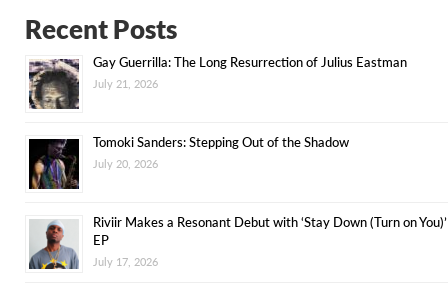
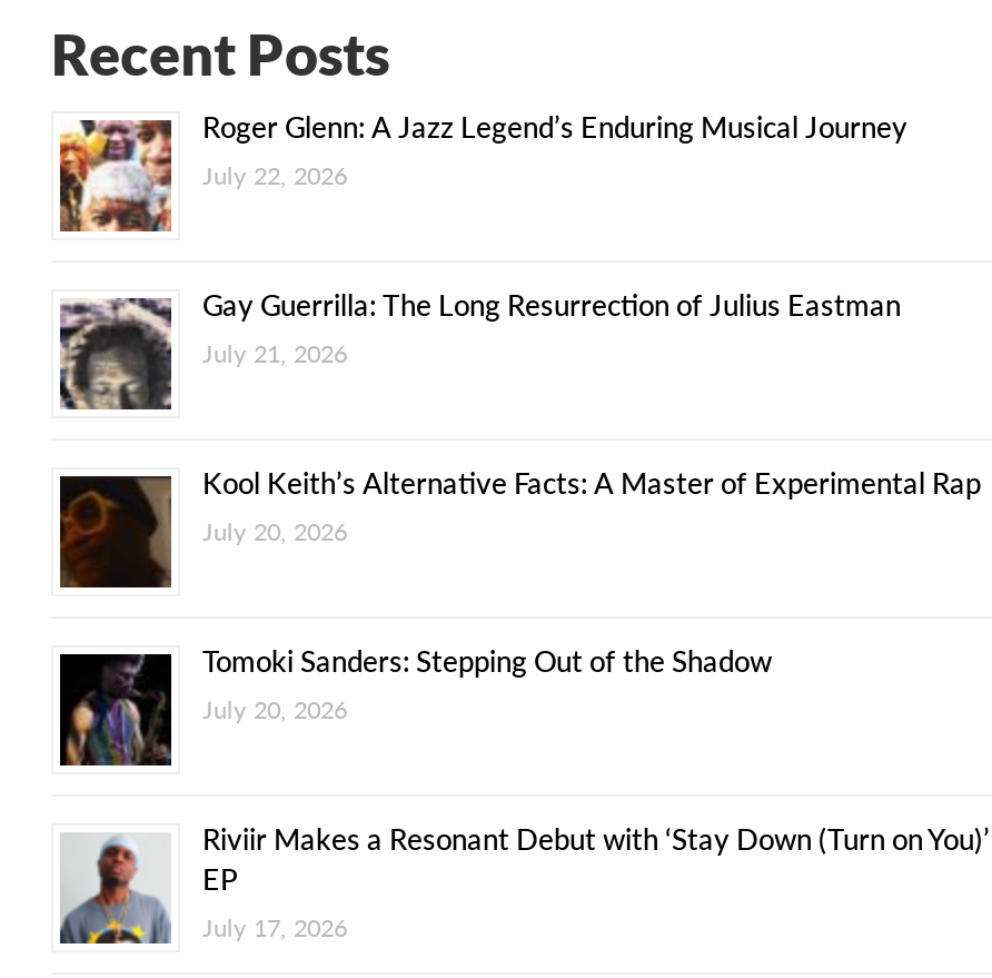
+ [image]
+ Roger Glenn: A Jazz Legend’s Enduring Musical Journey
+ July 22, 2026

+ [image]
+ Kool Keith’s Alternative Facts: A Master of Experimental Rap
+ July 20, 2026
